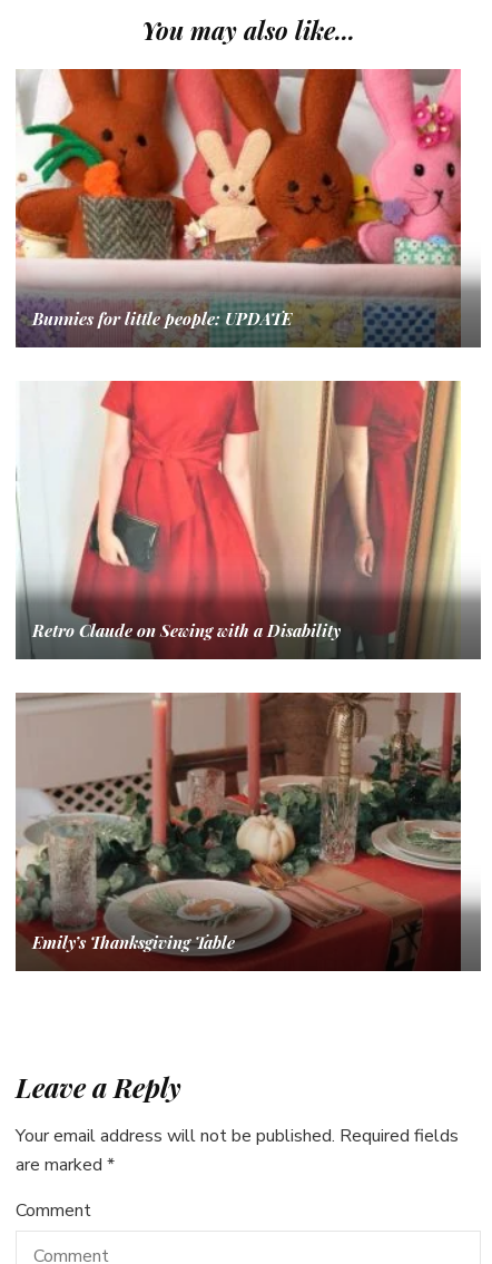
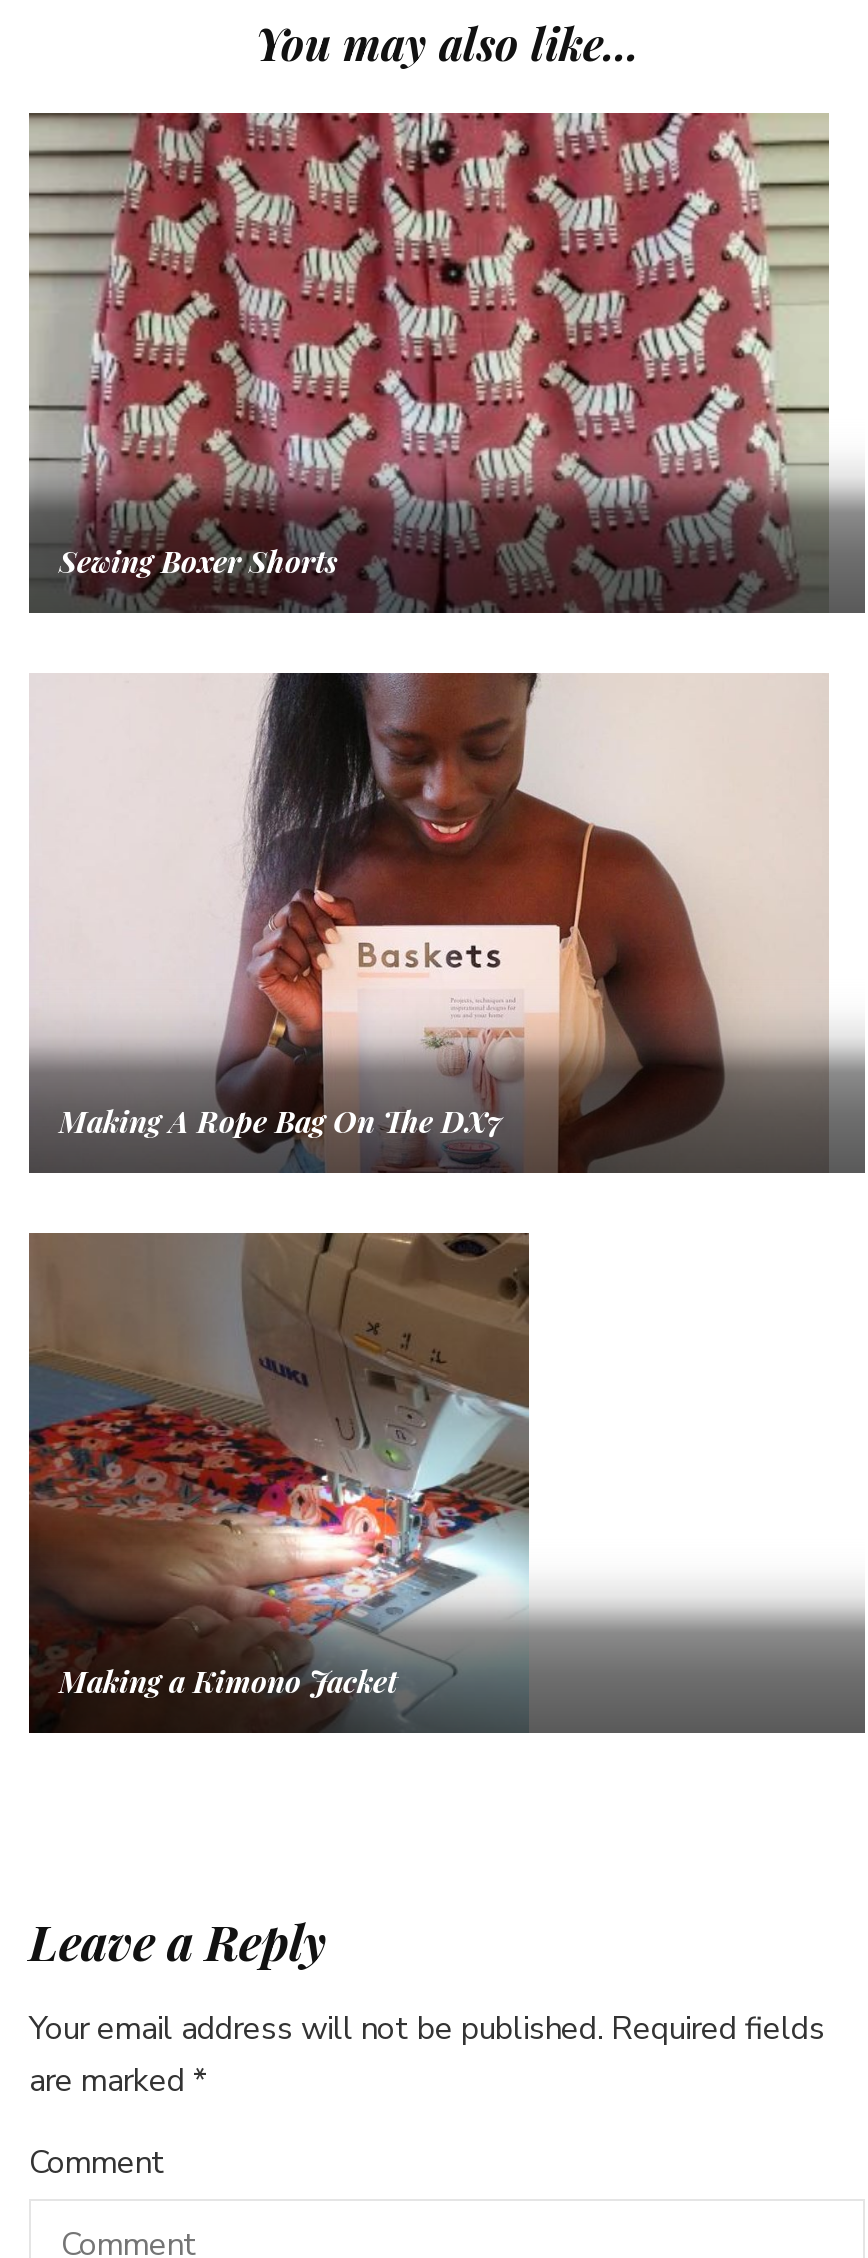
- [image]
- Bunnies for little people: UPDATE
+ [image]
+ Sewing Boxer Shorts

- [image]
- Retro Claude on Sewing with a Disability
+ [image]
+ Making A Rope Bag On The DX7

- [image]
- Emily’s Thanksgiving Table
+ [image]
+ Making a Kimono Jacket
